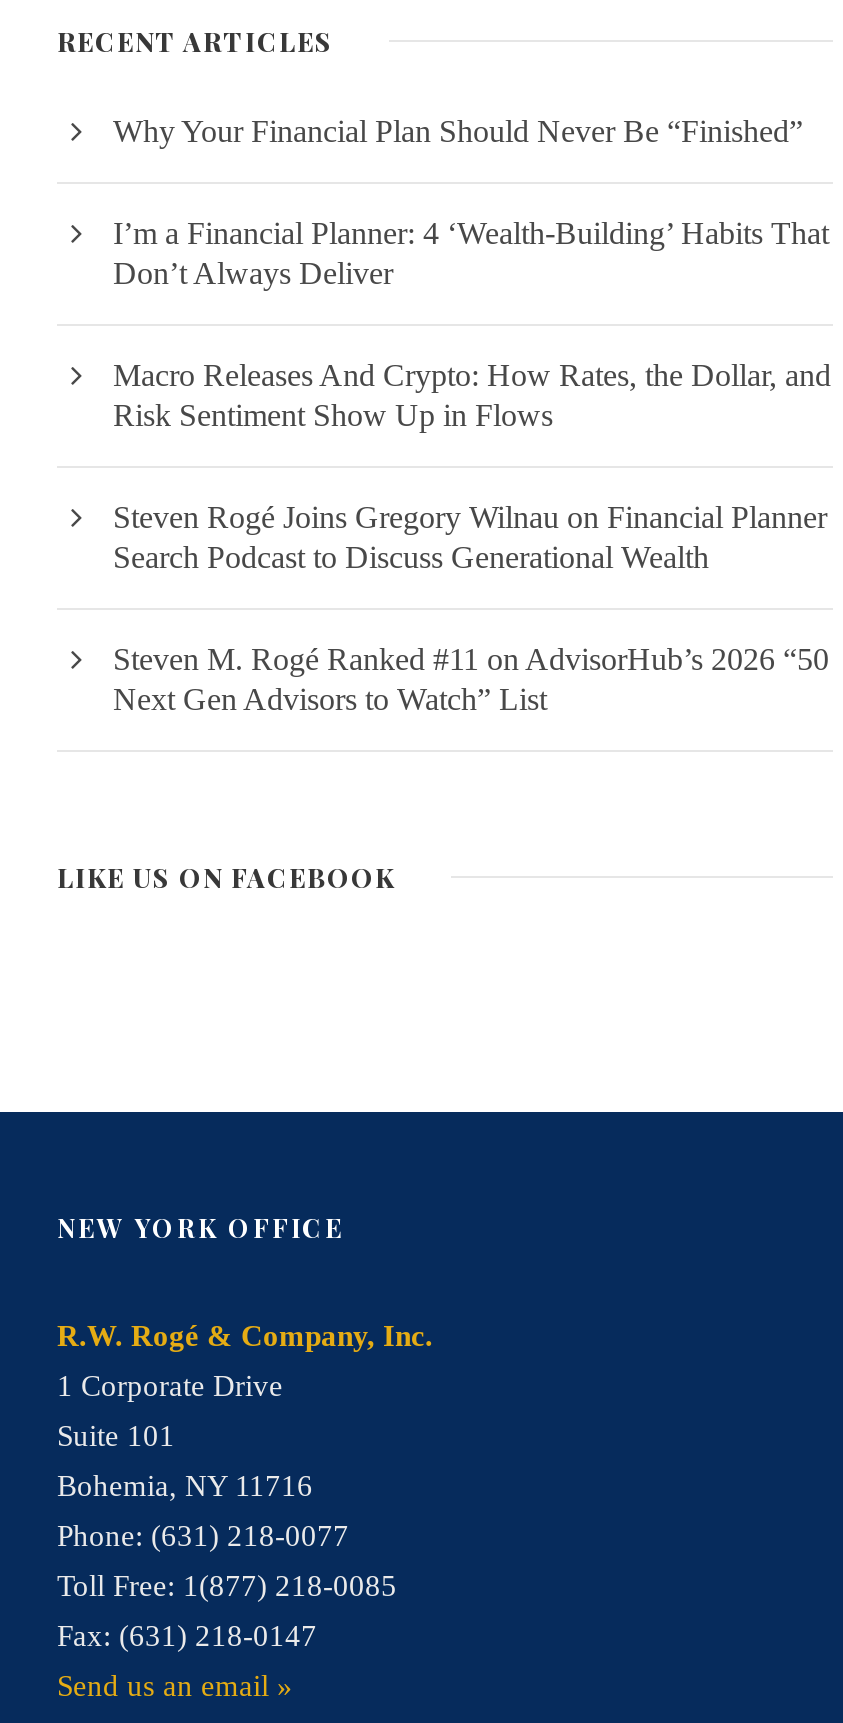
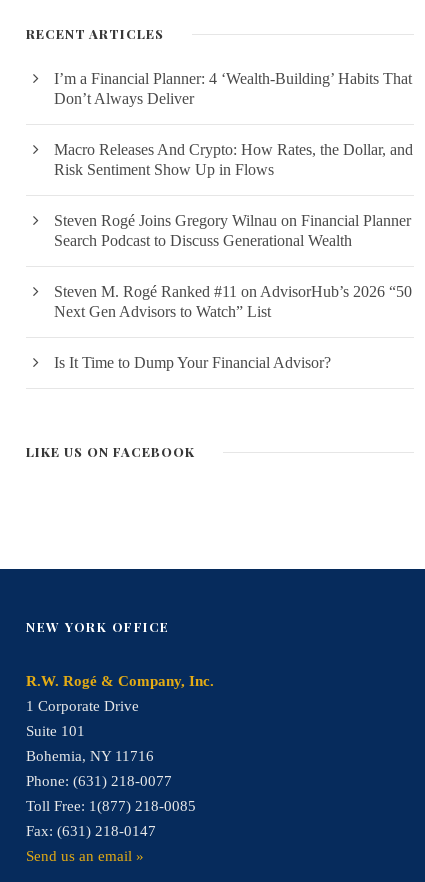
- Why Your Financial Plan Should Never Be “Finished”

moved up: I’m a Financial Planner: 4 ‘Wealth-Building’ Habits That | Don’t Always Deliver | Macro Releases And Crypto: How Rates, the Dollar, and | Risk Sentiment Show Up in Flows | Steven Rogé Joins Gregory Wilnau on Financial Planner | Search Podcast to Discuss Generational Wealth | Steven M. Rogé Ranked #11 on AdvisorHub’s 2026 “50 | Next Gen Advisors to Watch” List

+ Is It Time to Dump Your Financial Advisor?
